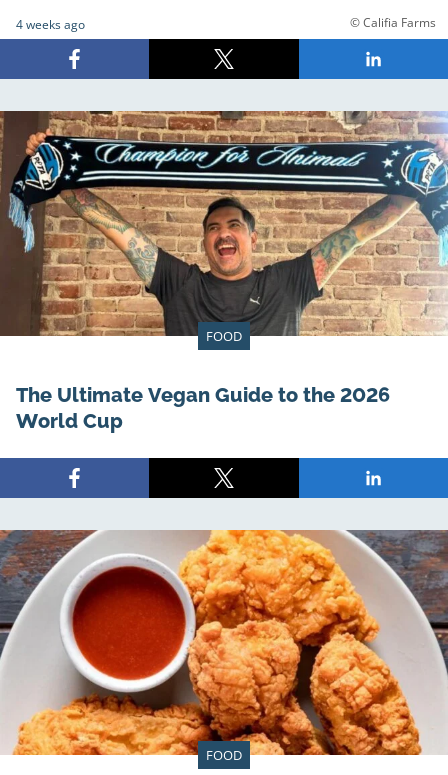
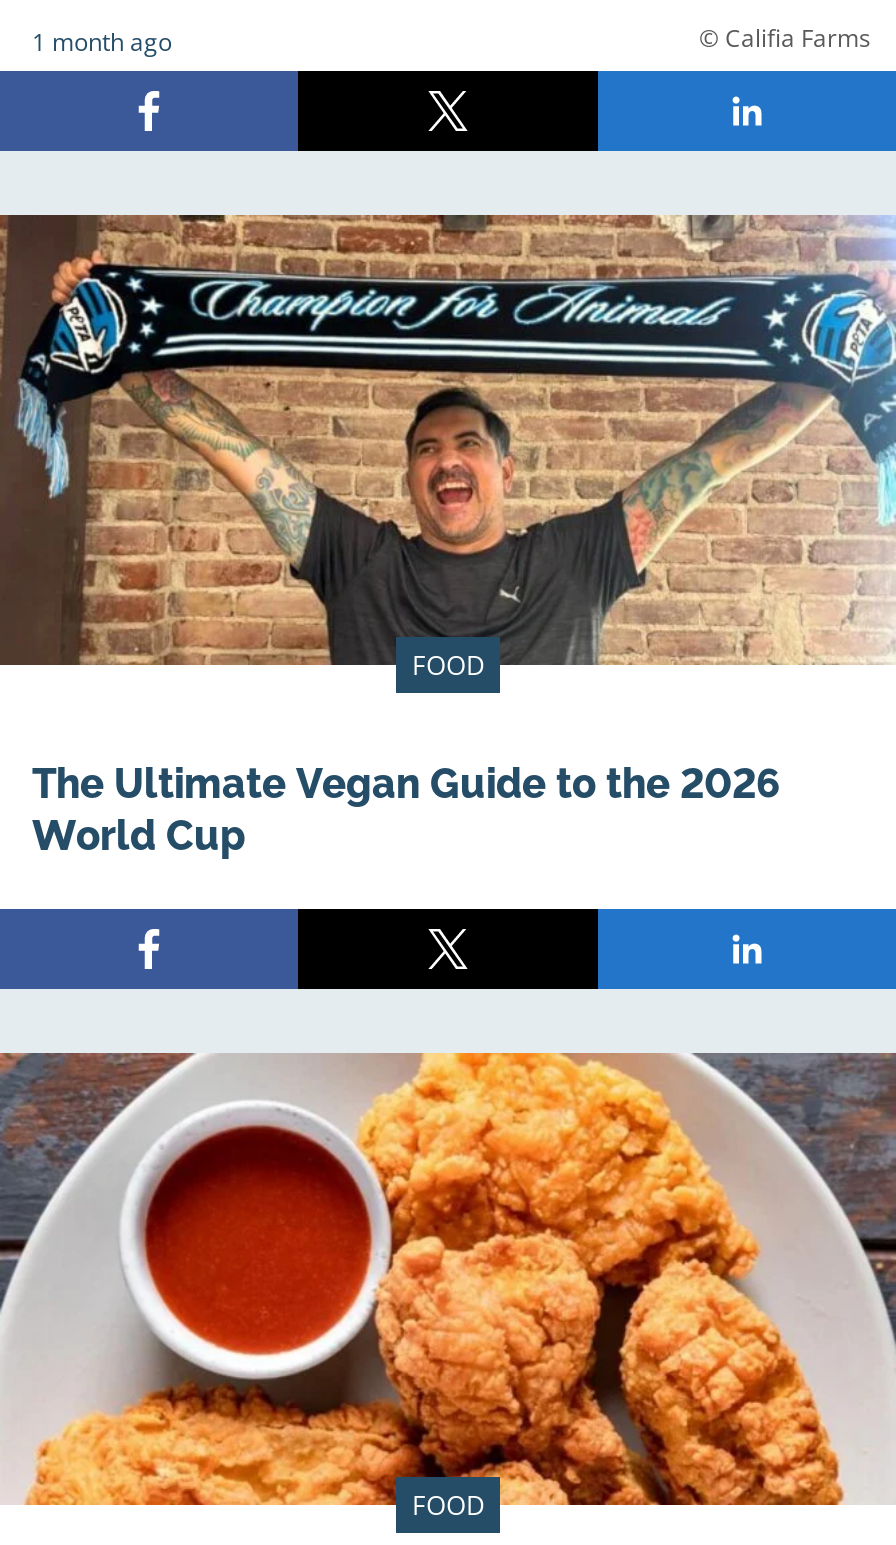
- 4 weeks ago
+ 1 month ago
